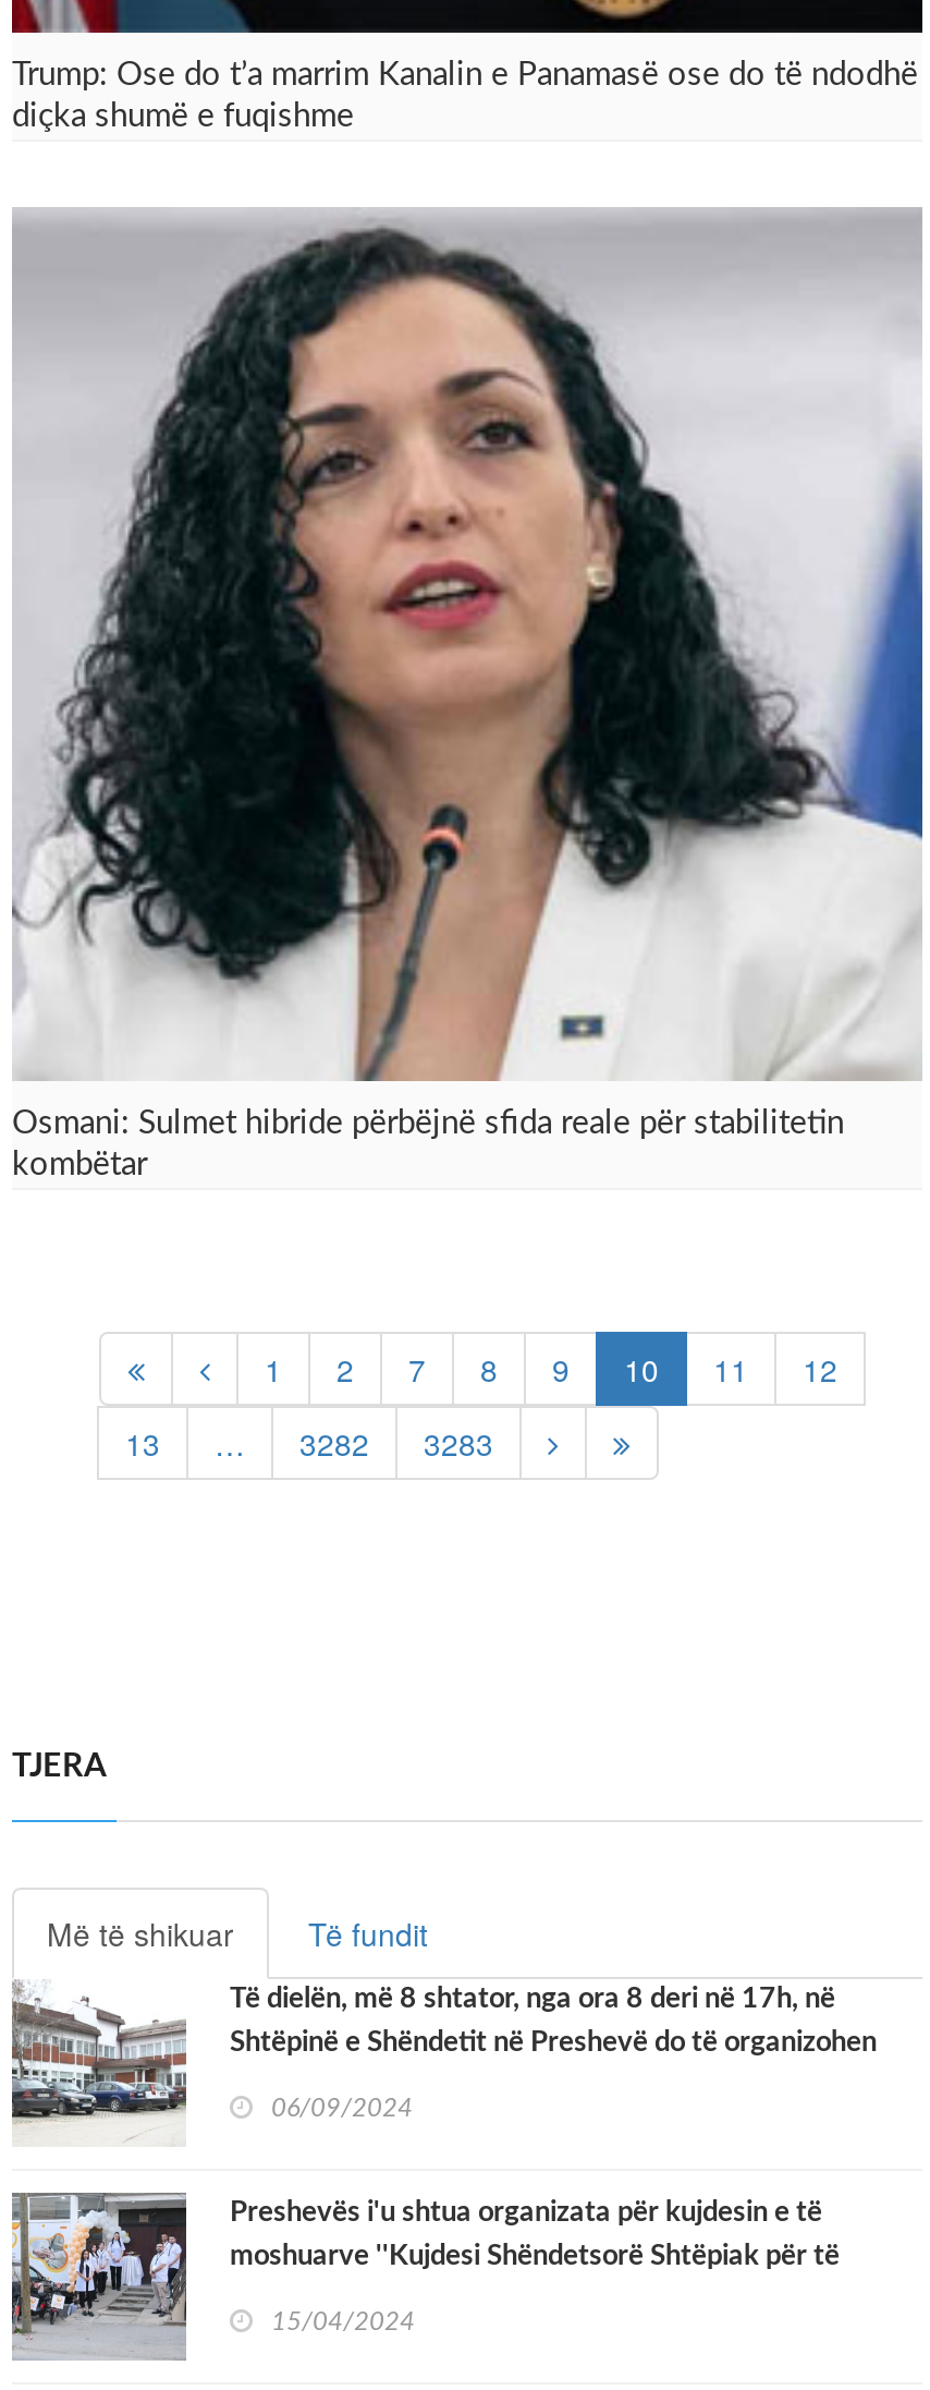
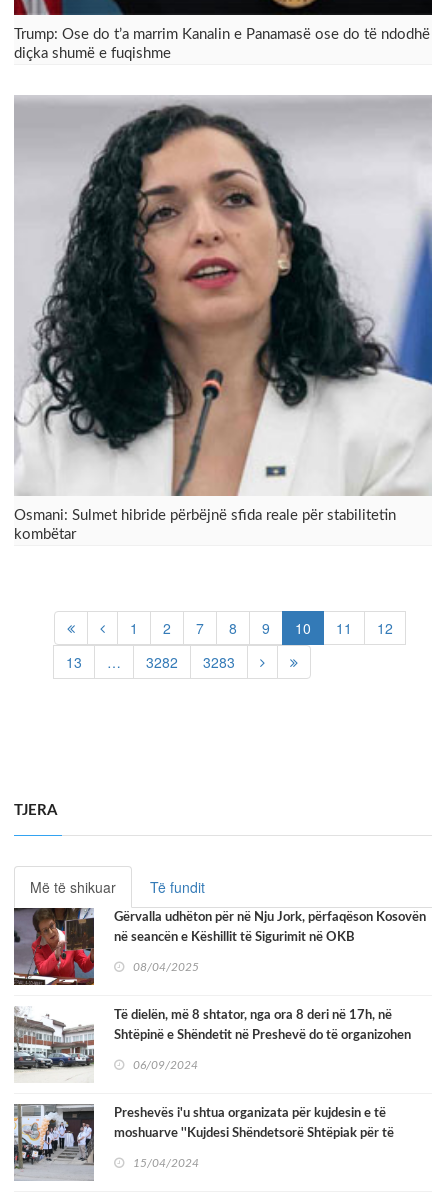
+ [image]
+ Gërvalla udhëton për në Nju Jork, përfaqëson Kosovën
+ në seancën e Këshillit të Sigurimit në OKB
+ 08/04/2025
